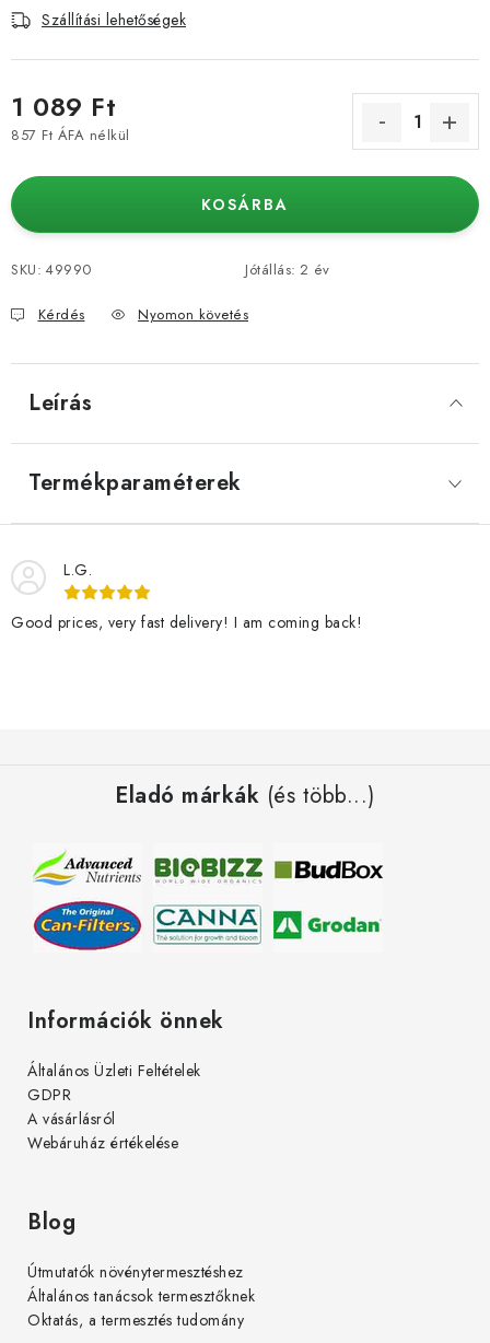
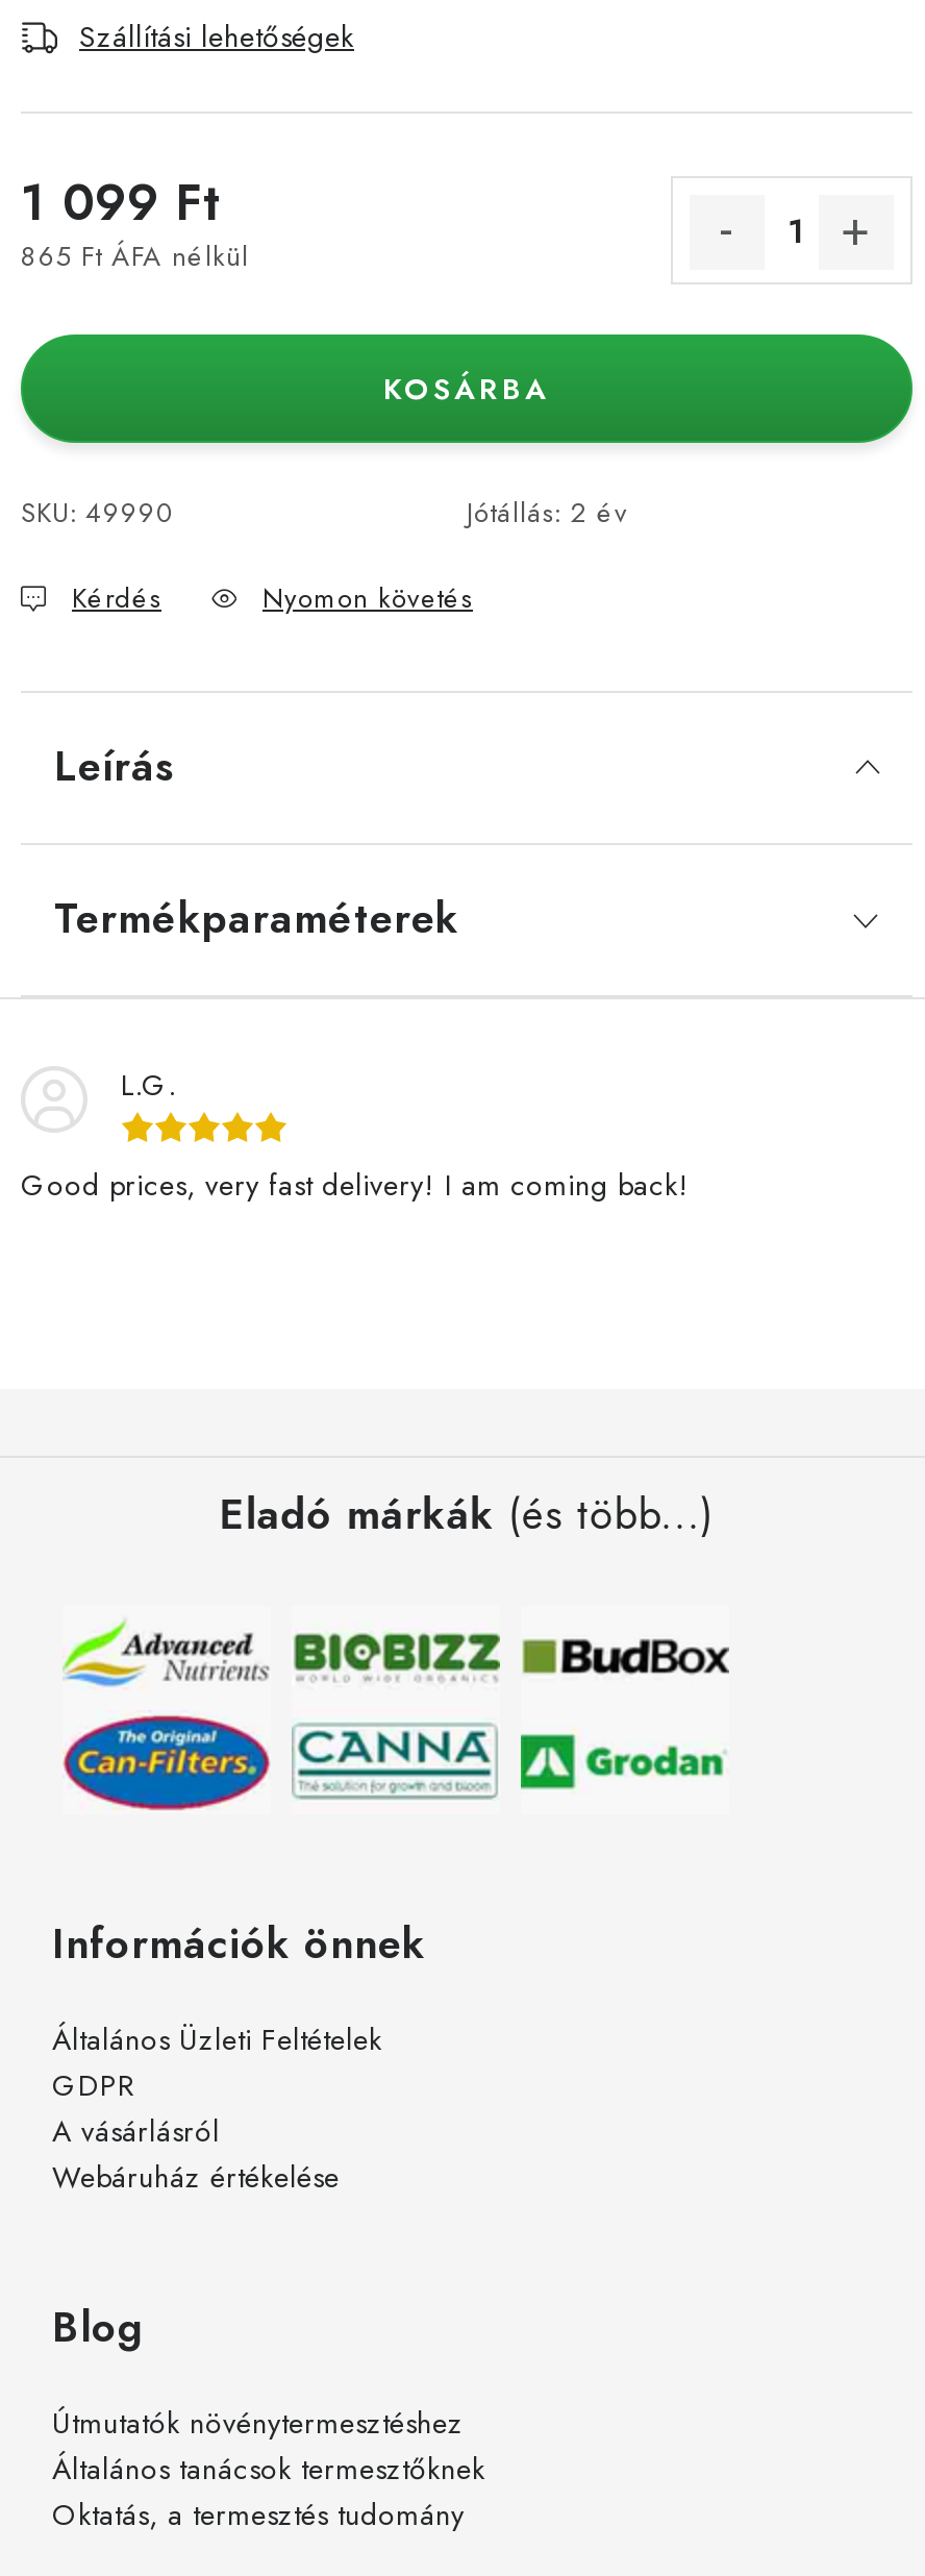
- 1 089 Ft
+ 1 099 Ft

- 857 Ft ÁFA nélkül
+ 865 Ft ÁFA nélkül
